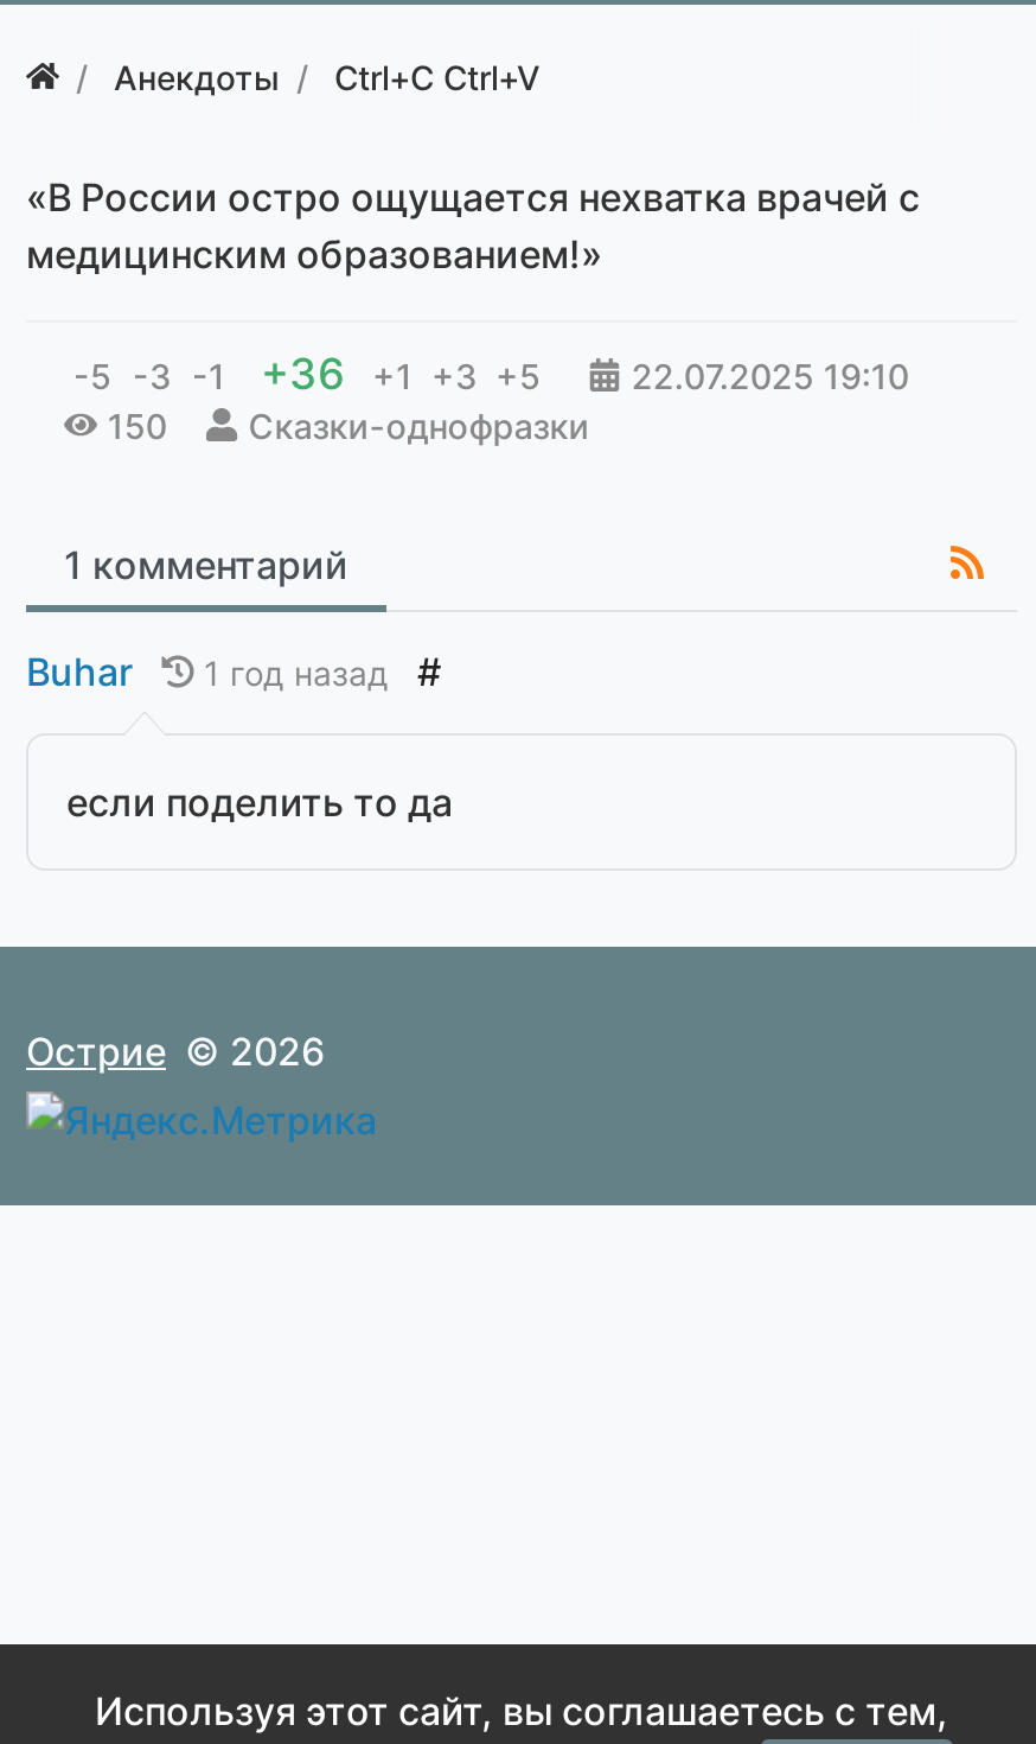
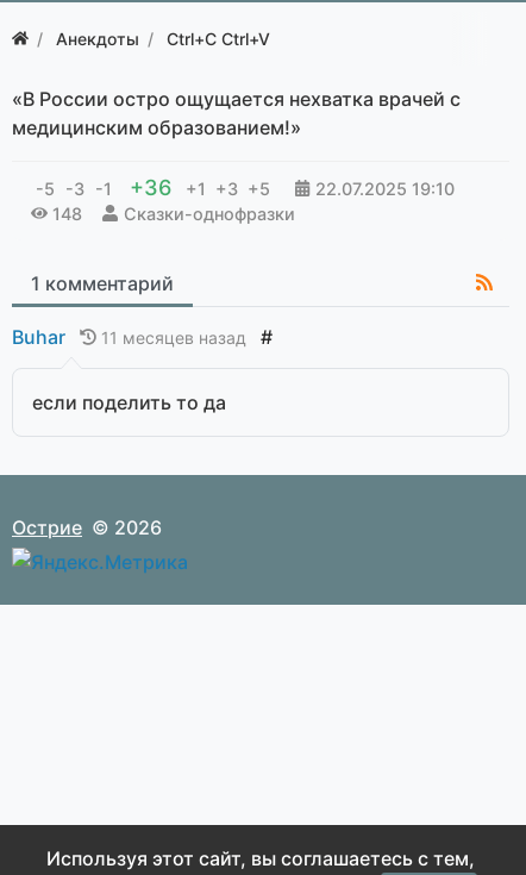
- 150
+ 148

- 1 год назад #
+ 11 месяцев назад #
